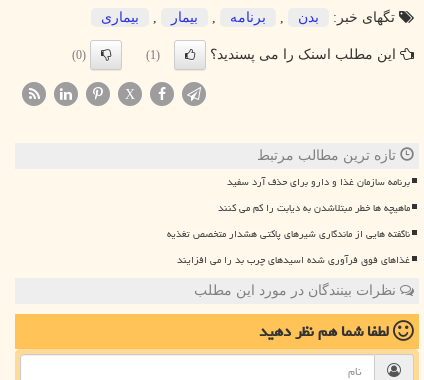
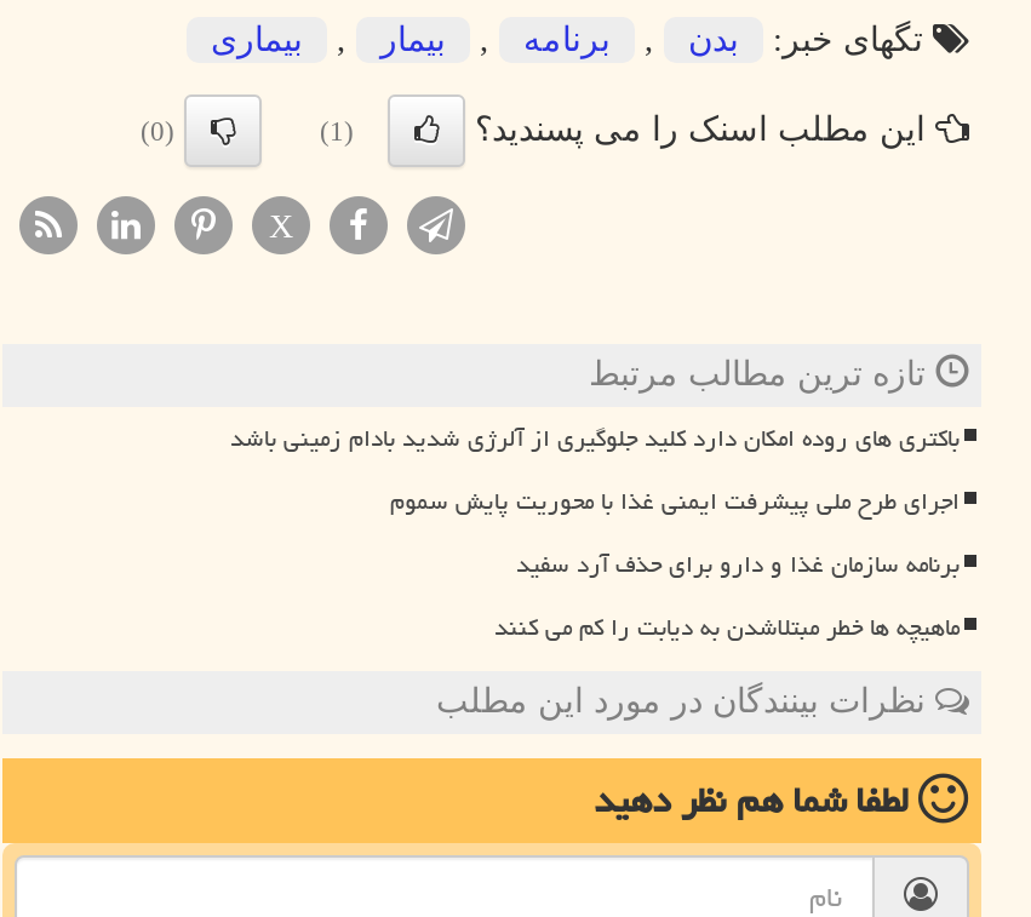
+ باکتری های روده امکان دارد کلید جلوگیری از آلرژی شدید بادام زمینی باشد
+ اجرای طرح ملی پیشرفت ایمنی غذا با محوریت پایش سموم

moved down: برنامه سازمان غذا و دارو برای حذف آرد سفید | ماهیچه ها خطر مبتلاشدن به دیابت را کم می کنند

- ناگفته هایی از ماندگاری شیرهای پاکتی هشدار متخصص تغذیه
- غذاهای فوق فرآوری شده اسیدهای چرب بد را می افزایند
